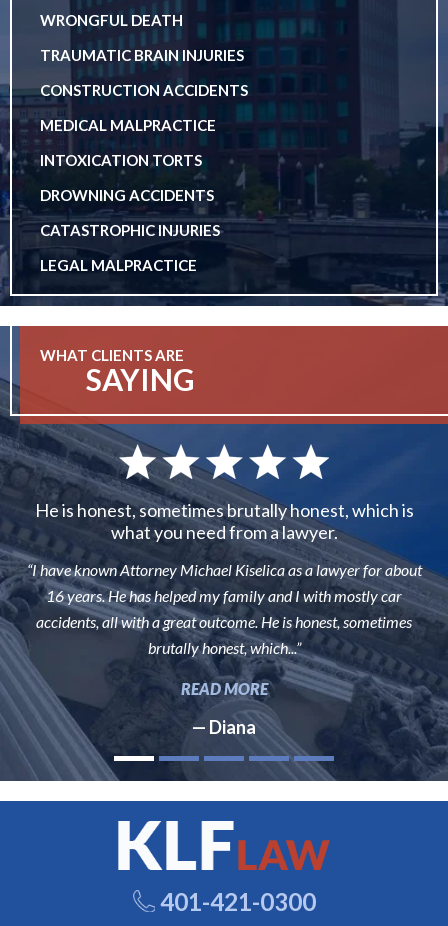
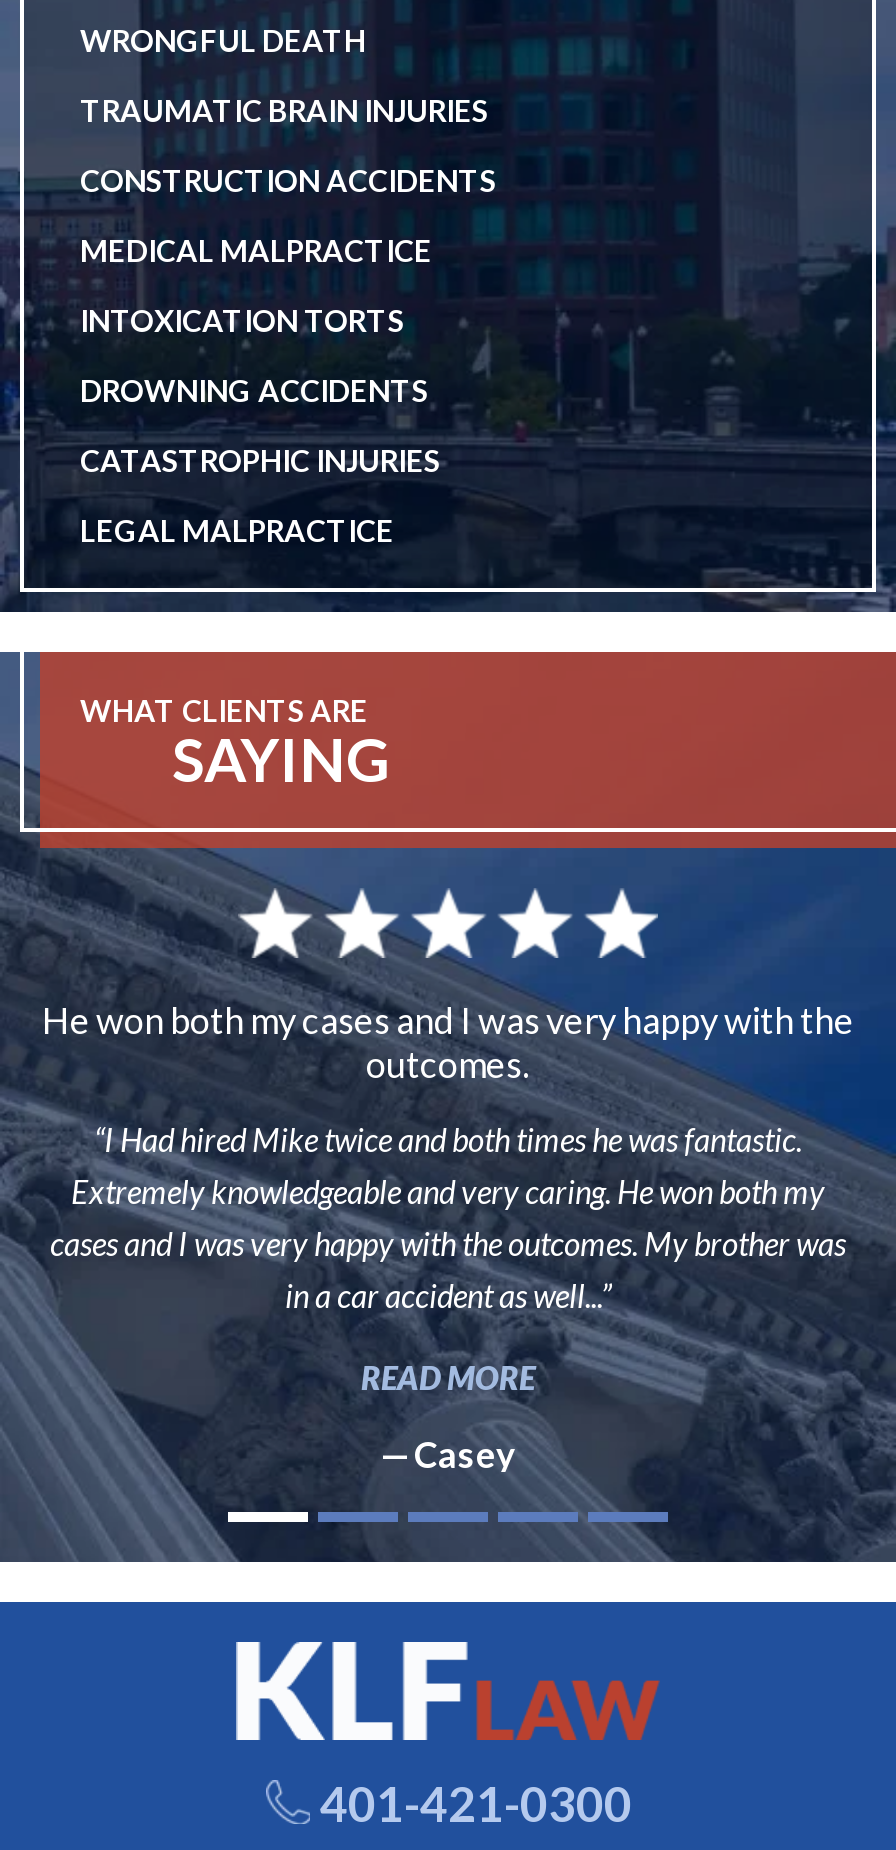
- He is honest, sometimes brutally honest, which is
- what you need from a lawyer.
+ He won both my cases and I was very happy with the
+ outcomes.

- “I have known Attorney Michael Kiselica as a lawyer for about
- 16 years. He has helped my family and I with mostly car
- accidents, all with a great outcome. He is honest, sometimes
- brutally honest, which...”
+ “I Had hired Mike twice and both times he was fantastic.
+ Extremely knowledgeable and very caring. He won both my
+ cases and I was very happy with the outcomes. My brother was
+ in a car accident as well...”

- — Diana
+ — Casey
